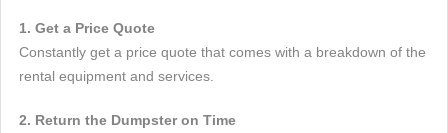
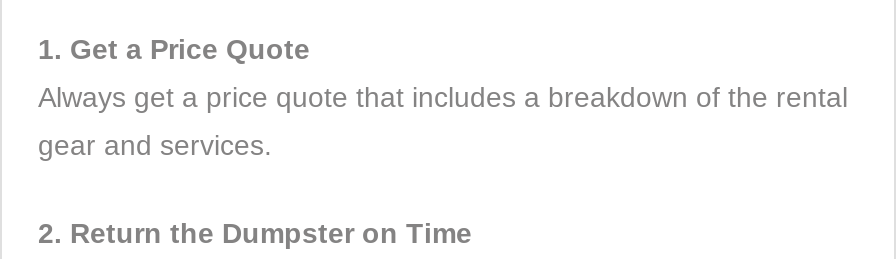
- Constantly get a price quote that comes with a breakdown of the
+ Always get a price quote that includes a breakdown of the rental

- rental equipment and services.
+ gear and services.
